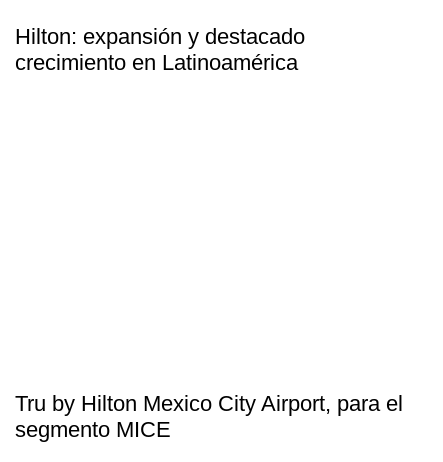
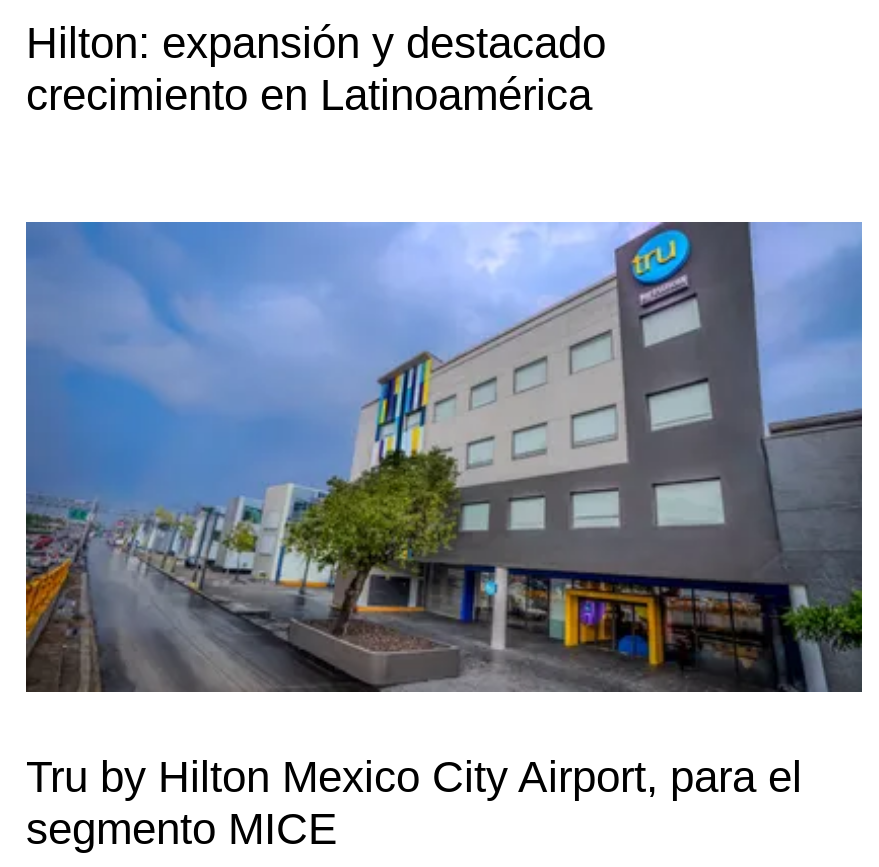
+ [image]
